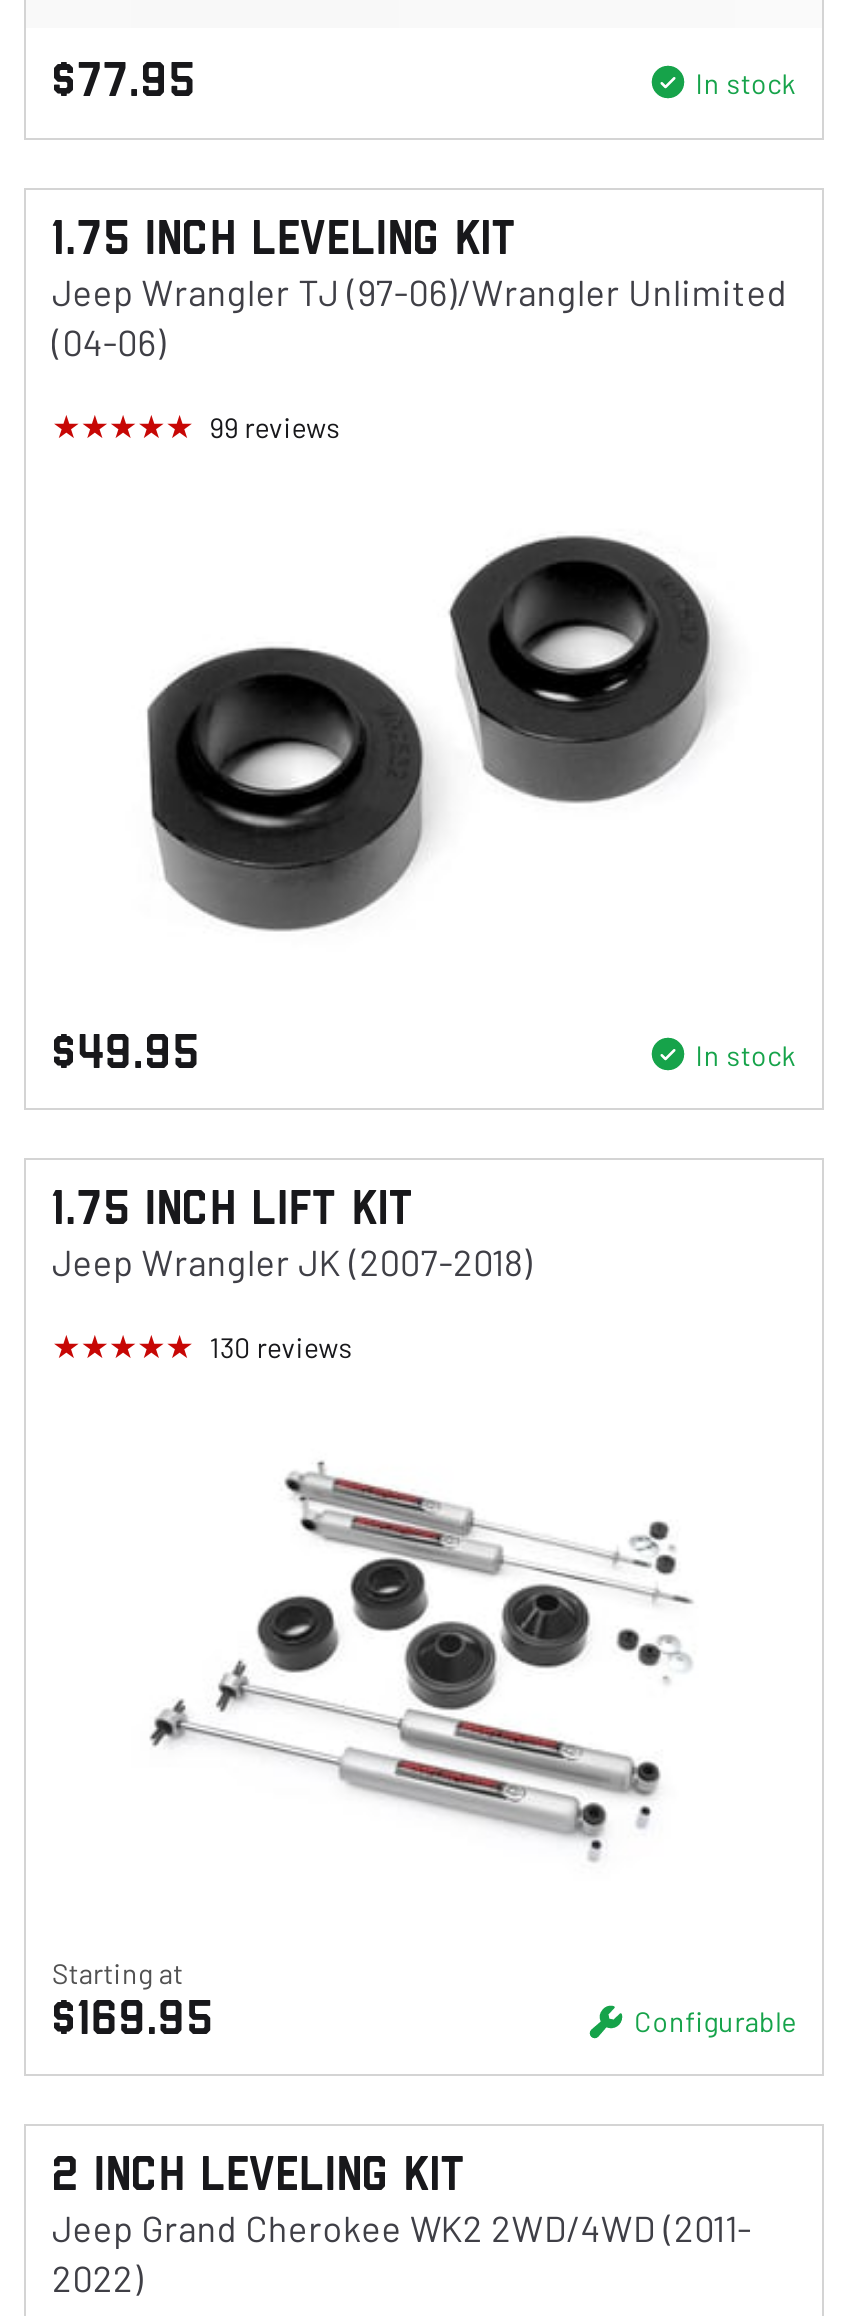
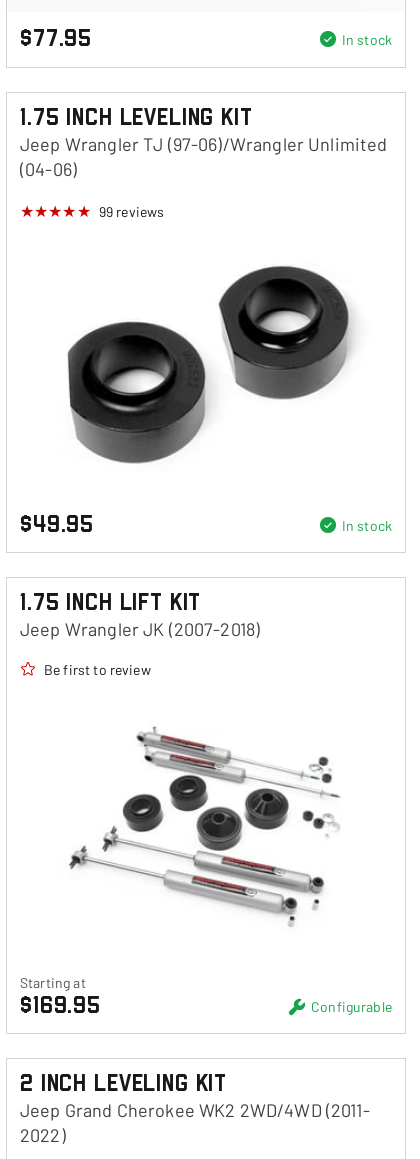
- 130 reviews
+ Be first to review
